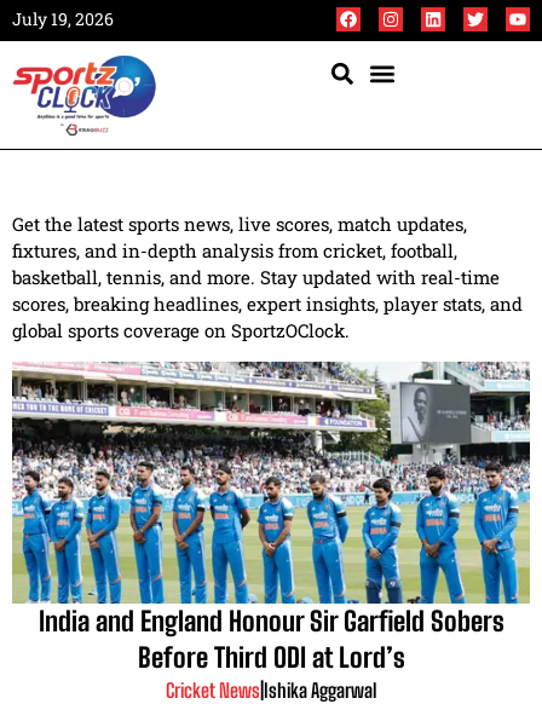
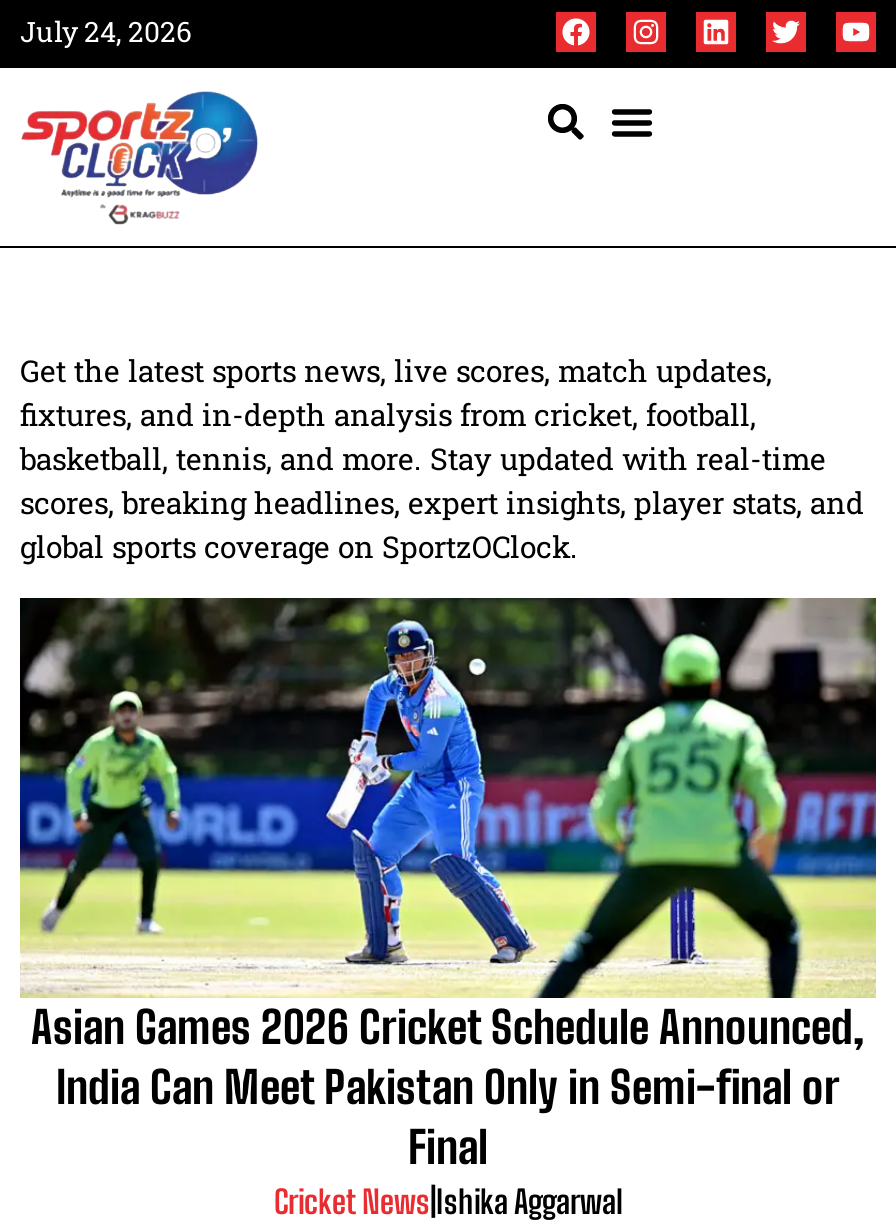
- July 19, 2026
+ July 24, 2026

- [image]
- India and England Honour Sir Garfield Sobers
- Before Third ODI at Lord’s
+ [image]
+ Asian Games 2026 Cricket Schedule Announced,
+ India Can Meet Pakistan Only in Semi-final or
+ Final
